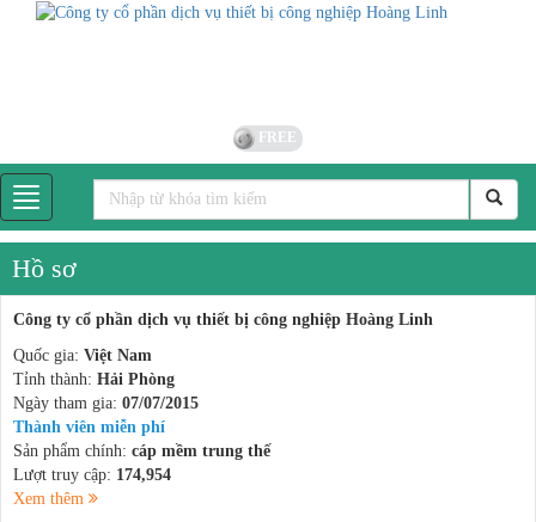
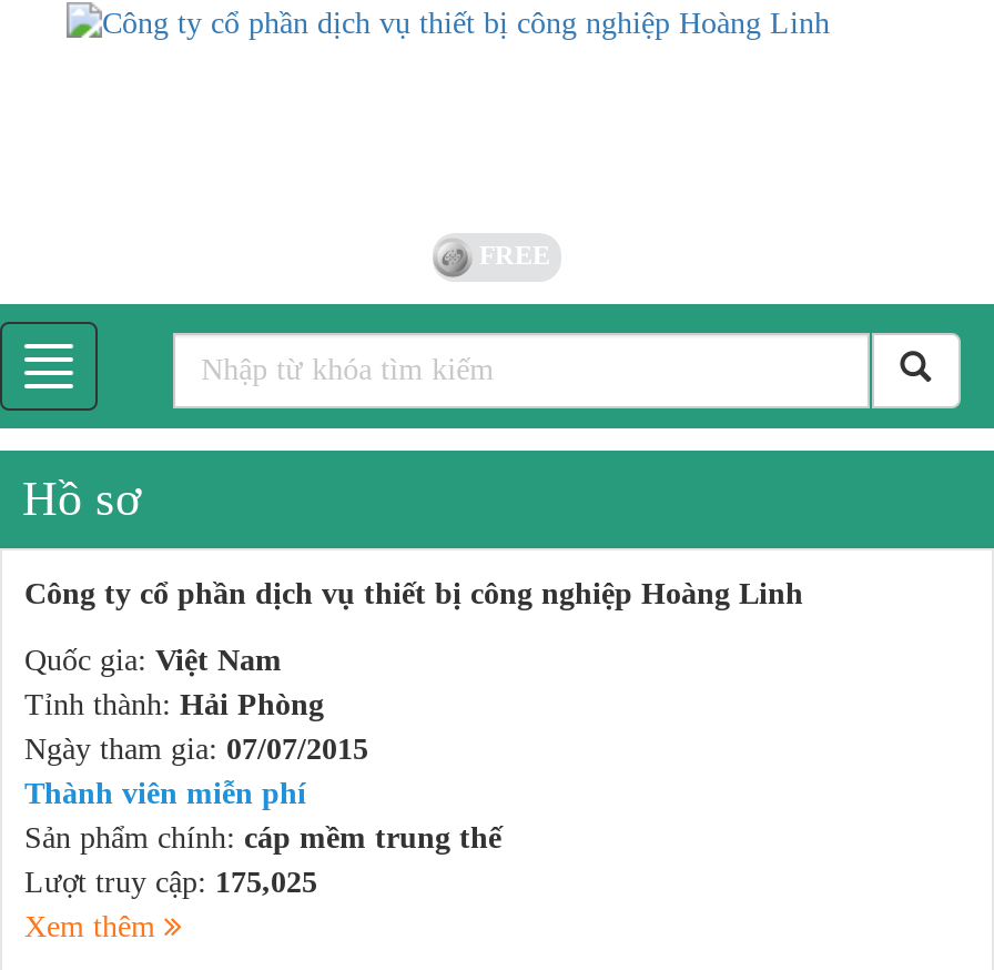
- Lượt truy cập: 174,954
+ Lượt truy cập: 175,025
